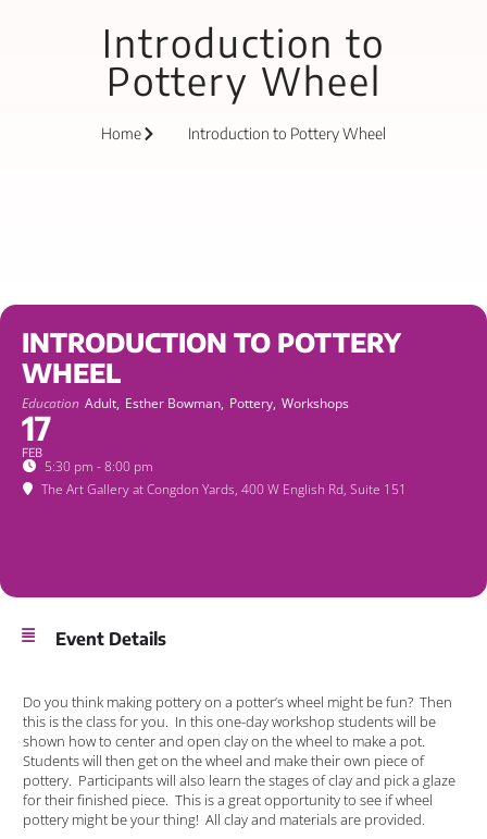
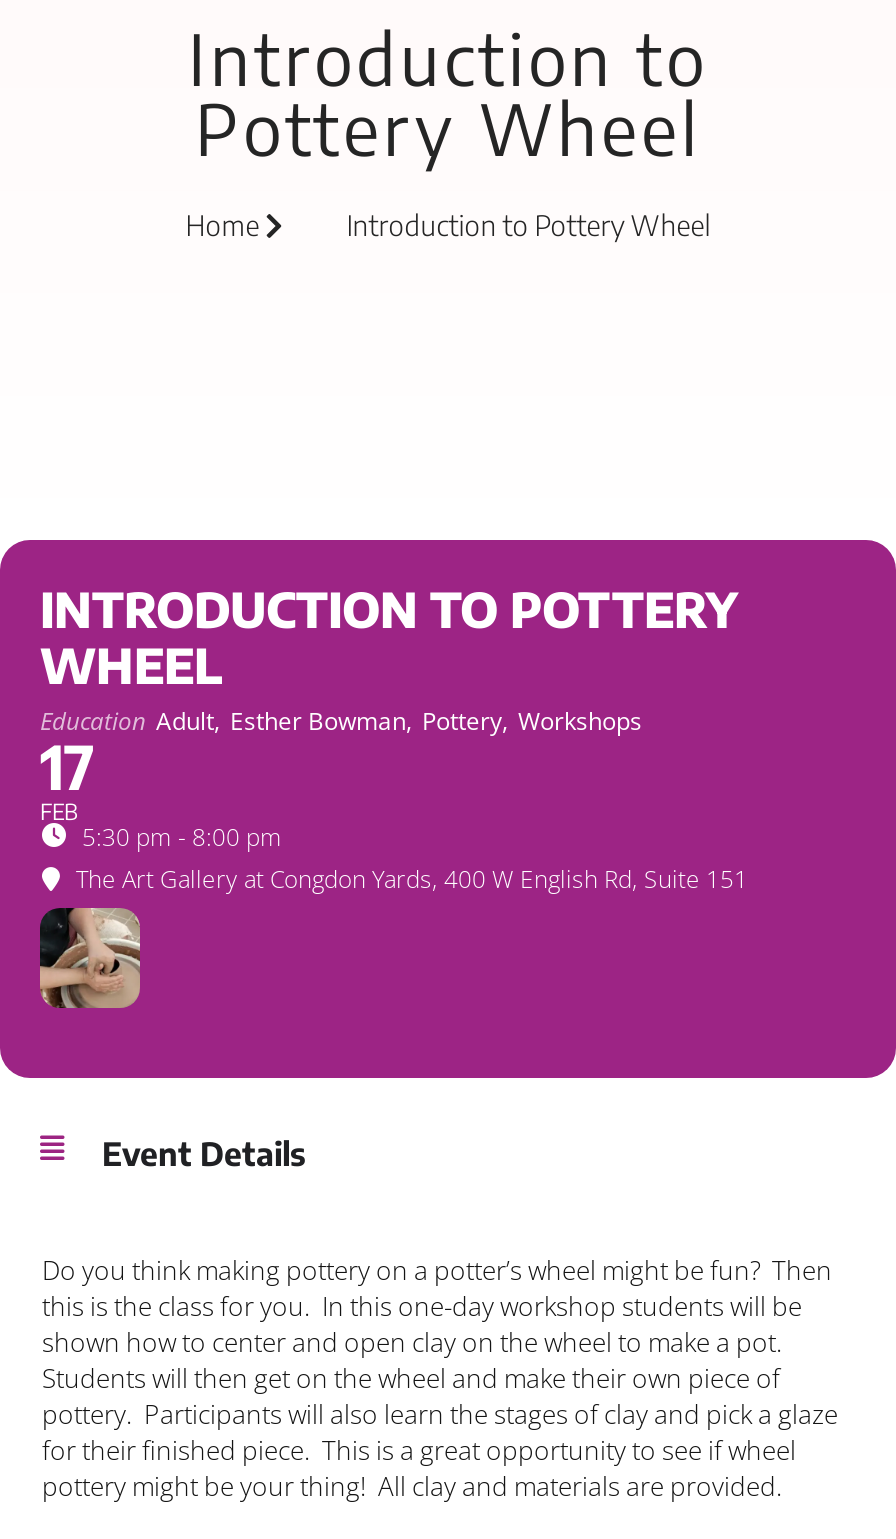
+ [image]
